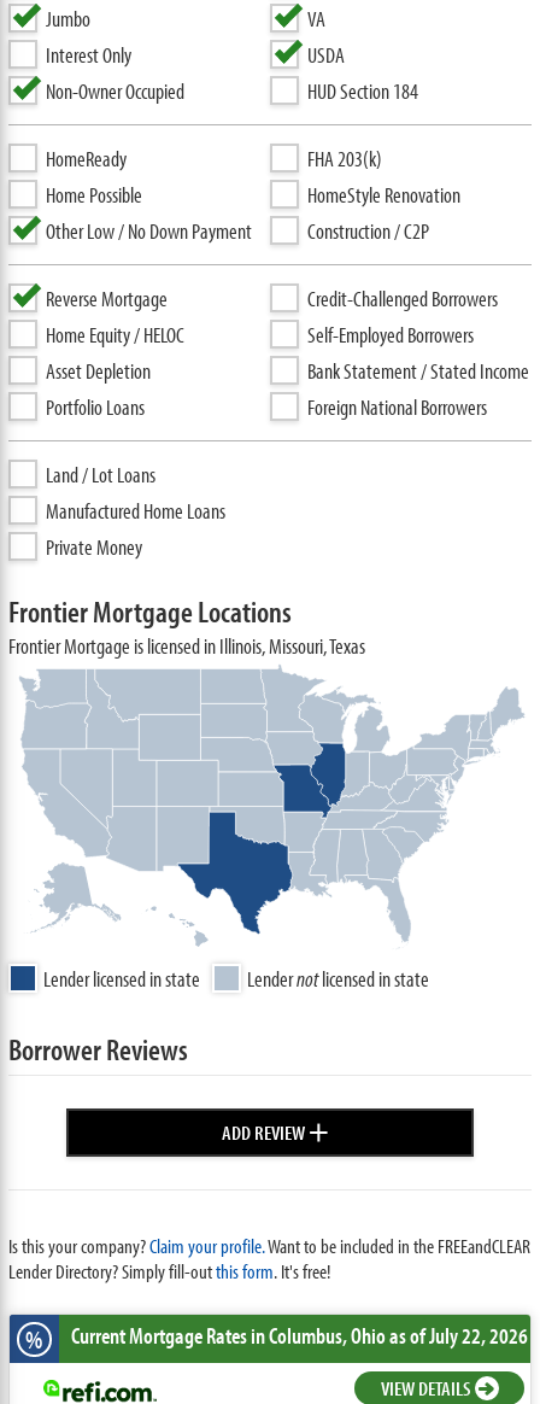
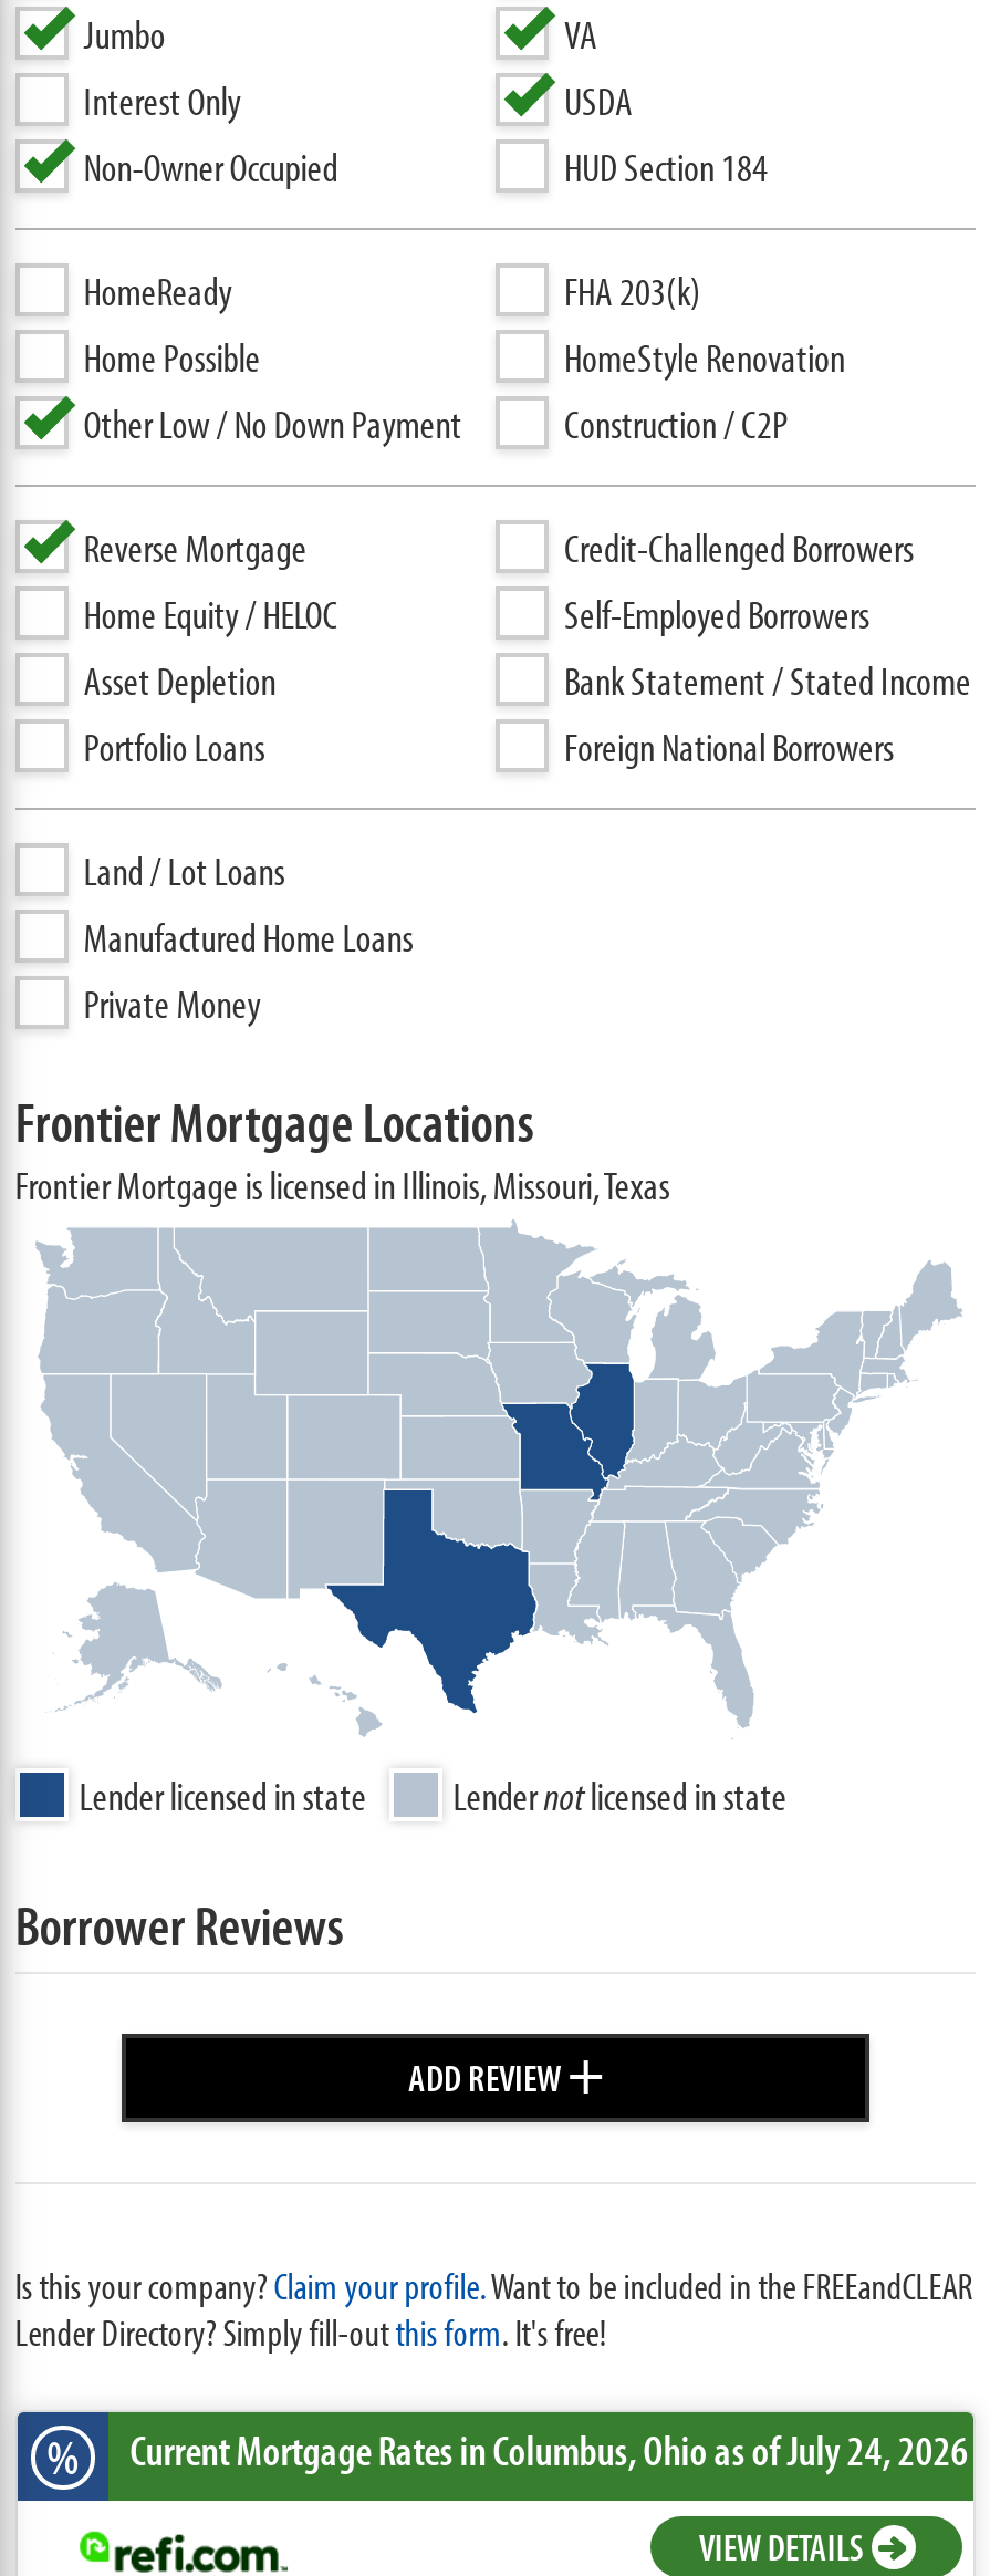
- Current Mortgage Rates in Columbus, Ohioas of July 22, 2026
+ Current Mortgage Rates in Columbus, Ohioas of July 24, 2026
